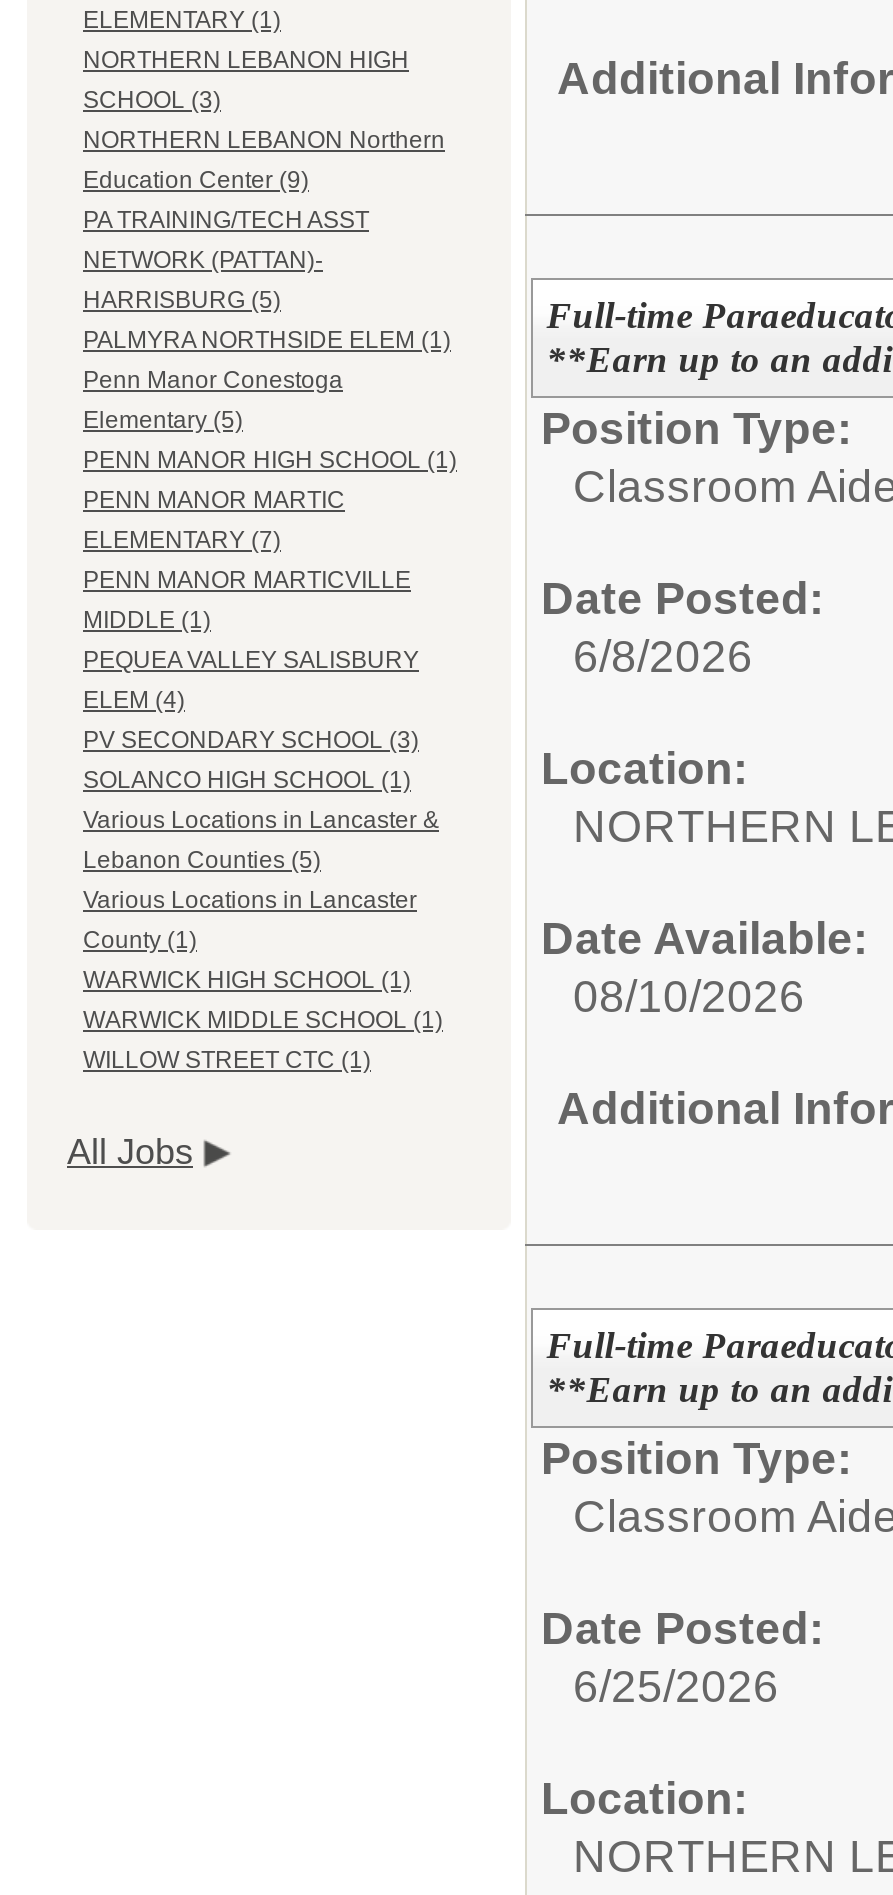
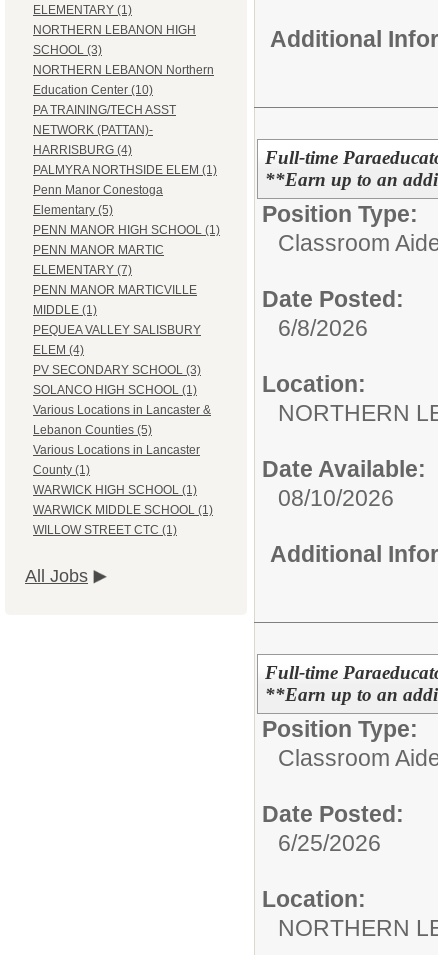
- Education Center (9)
+ Education Center (10)

- HARRISBURG (5)
+ HARRISBURG (4)
